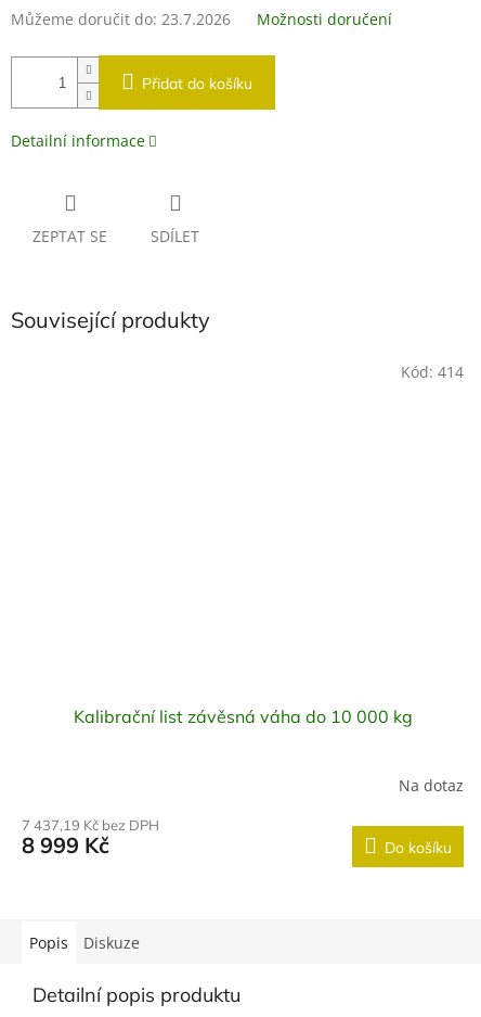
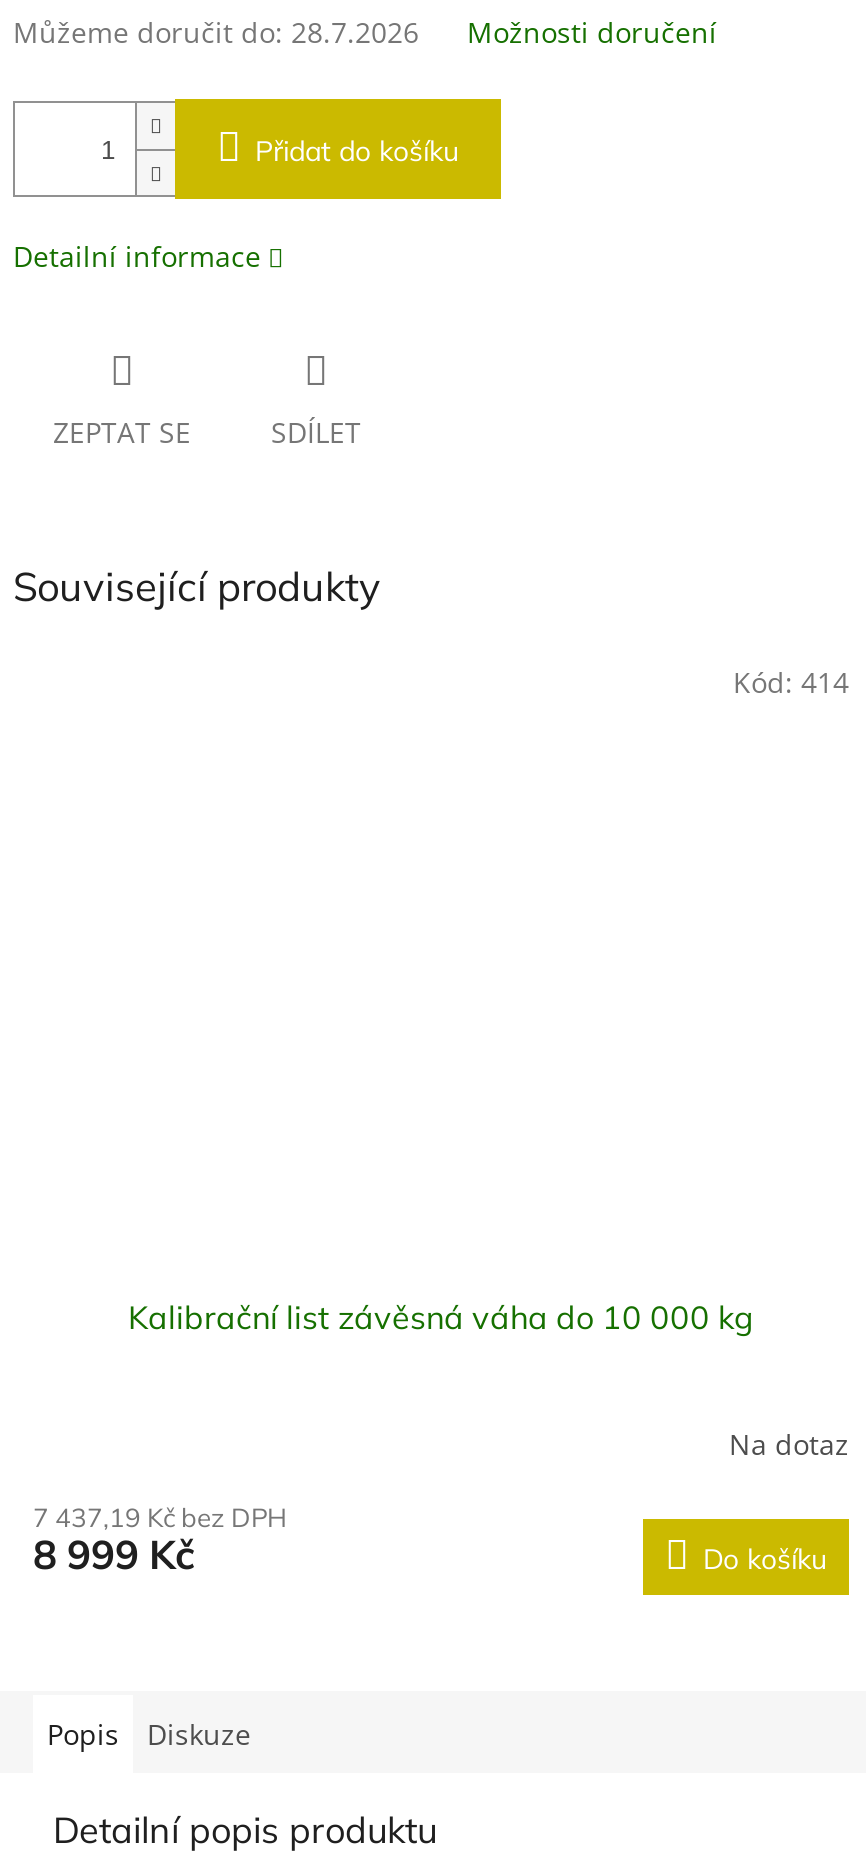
- Můžeme doručit do: 23.7.2026
+ Můžeme doručit do: 28.7.2026
